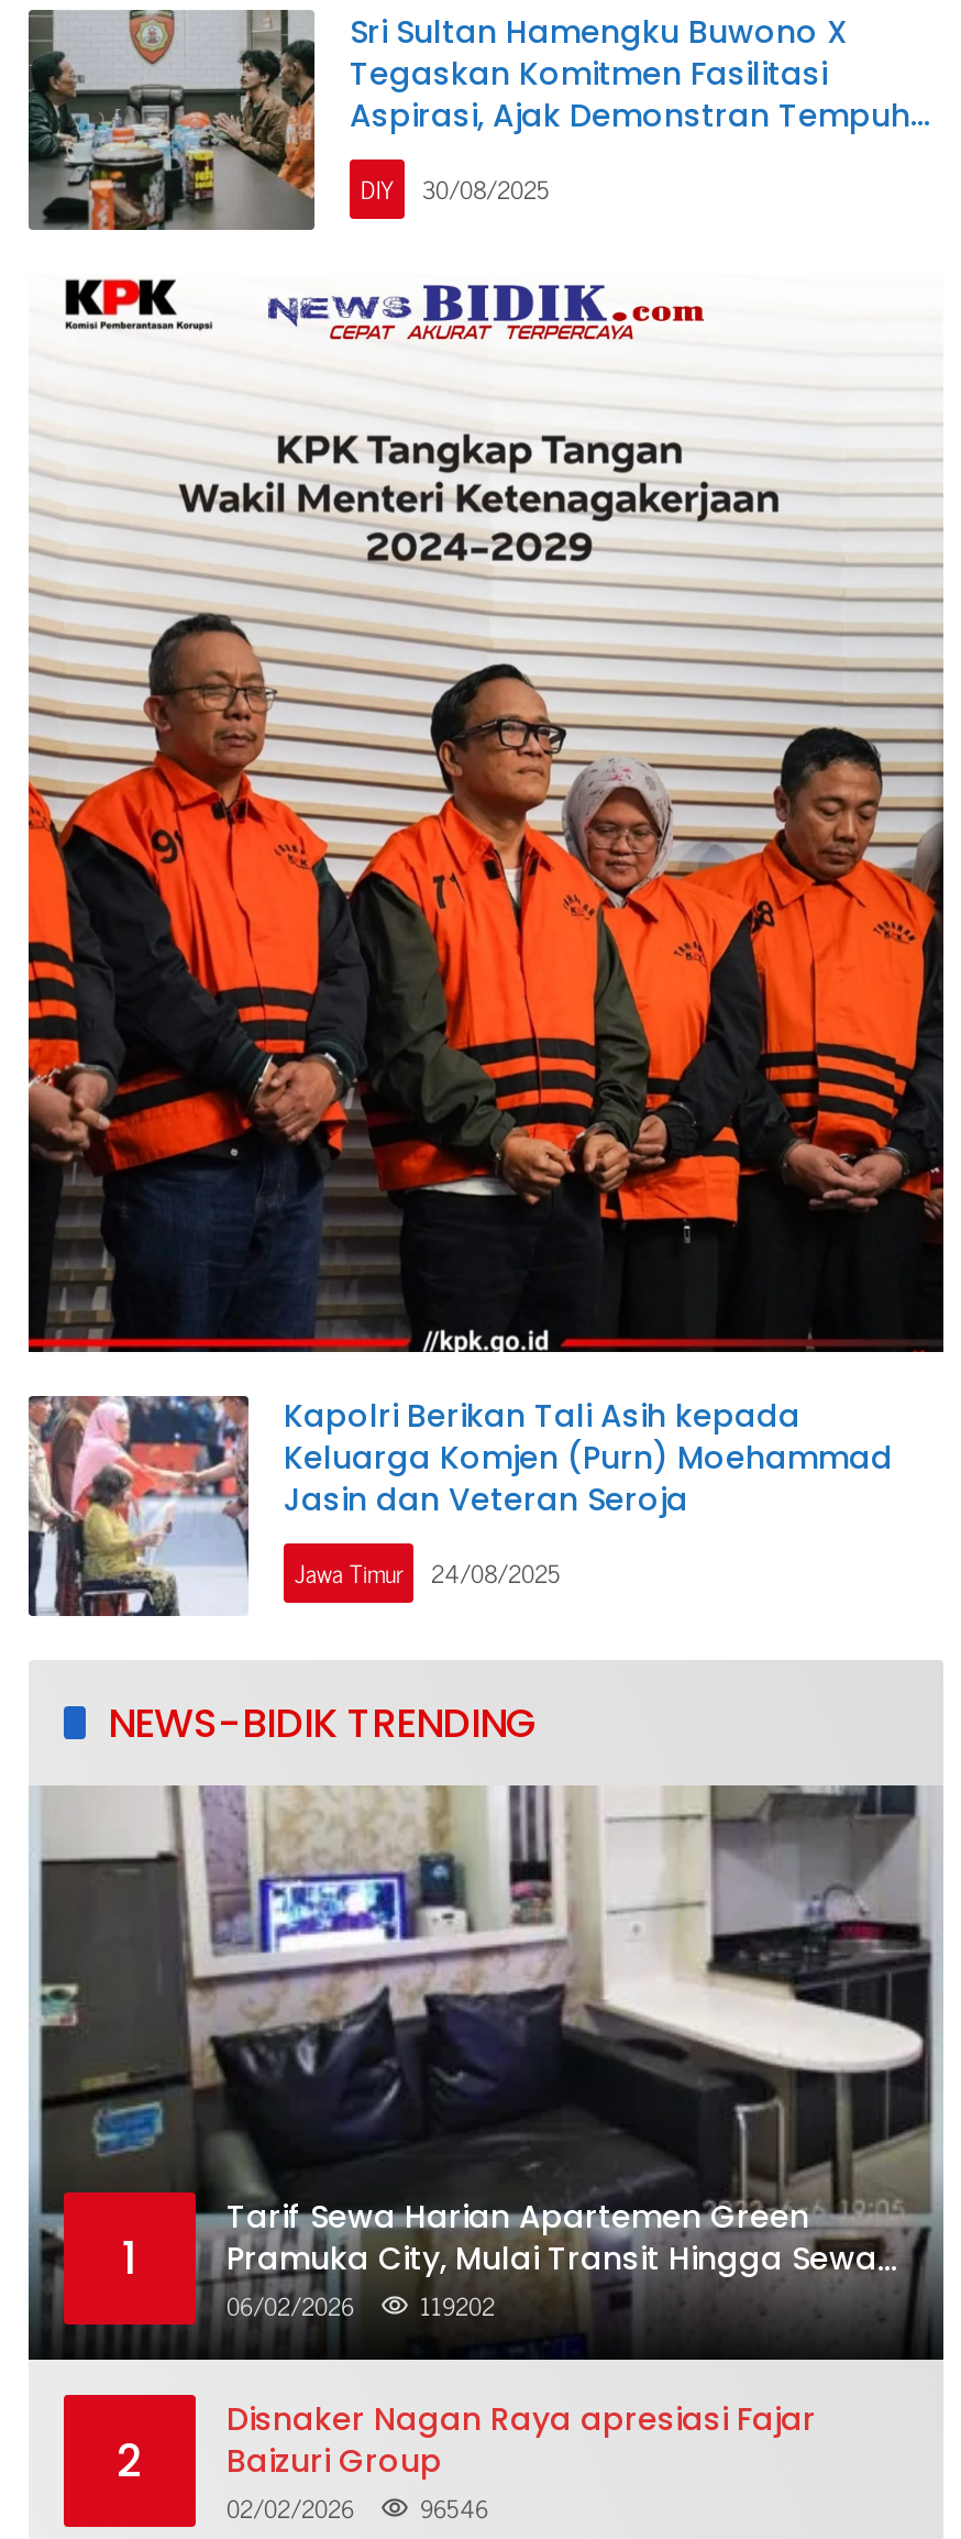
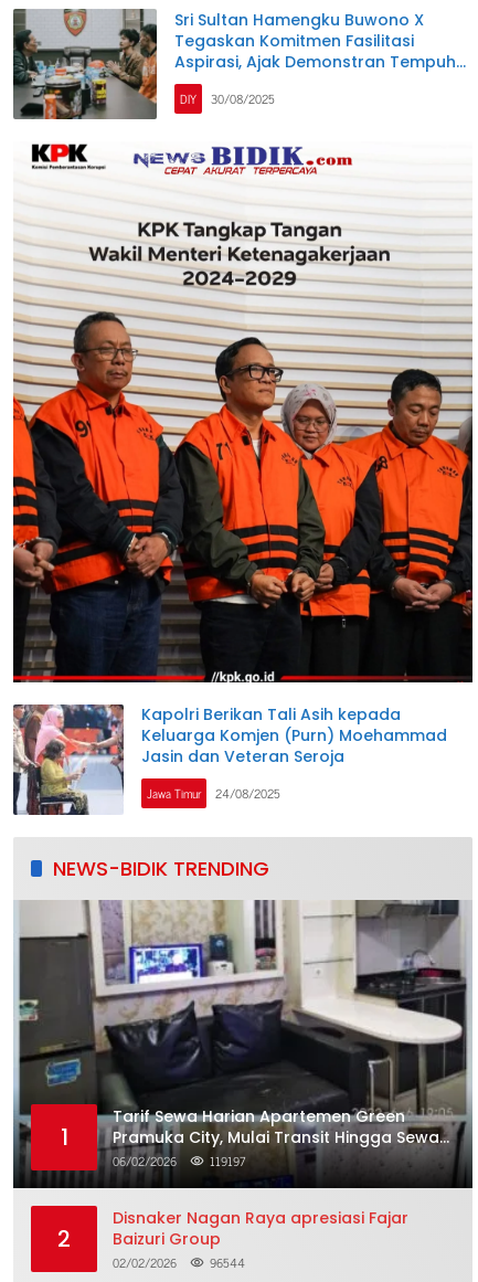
- 119202
+ 119197

- 02/02/2026 96546
+ 02/02/2026 96544
